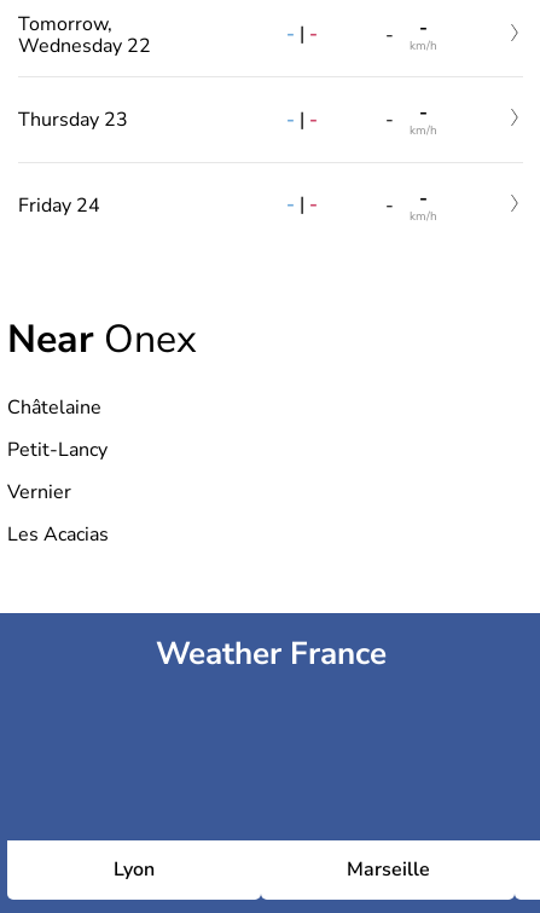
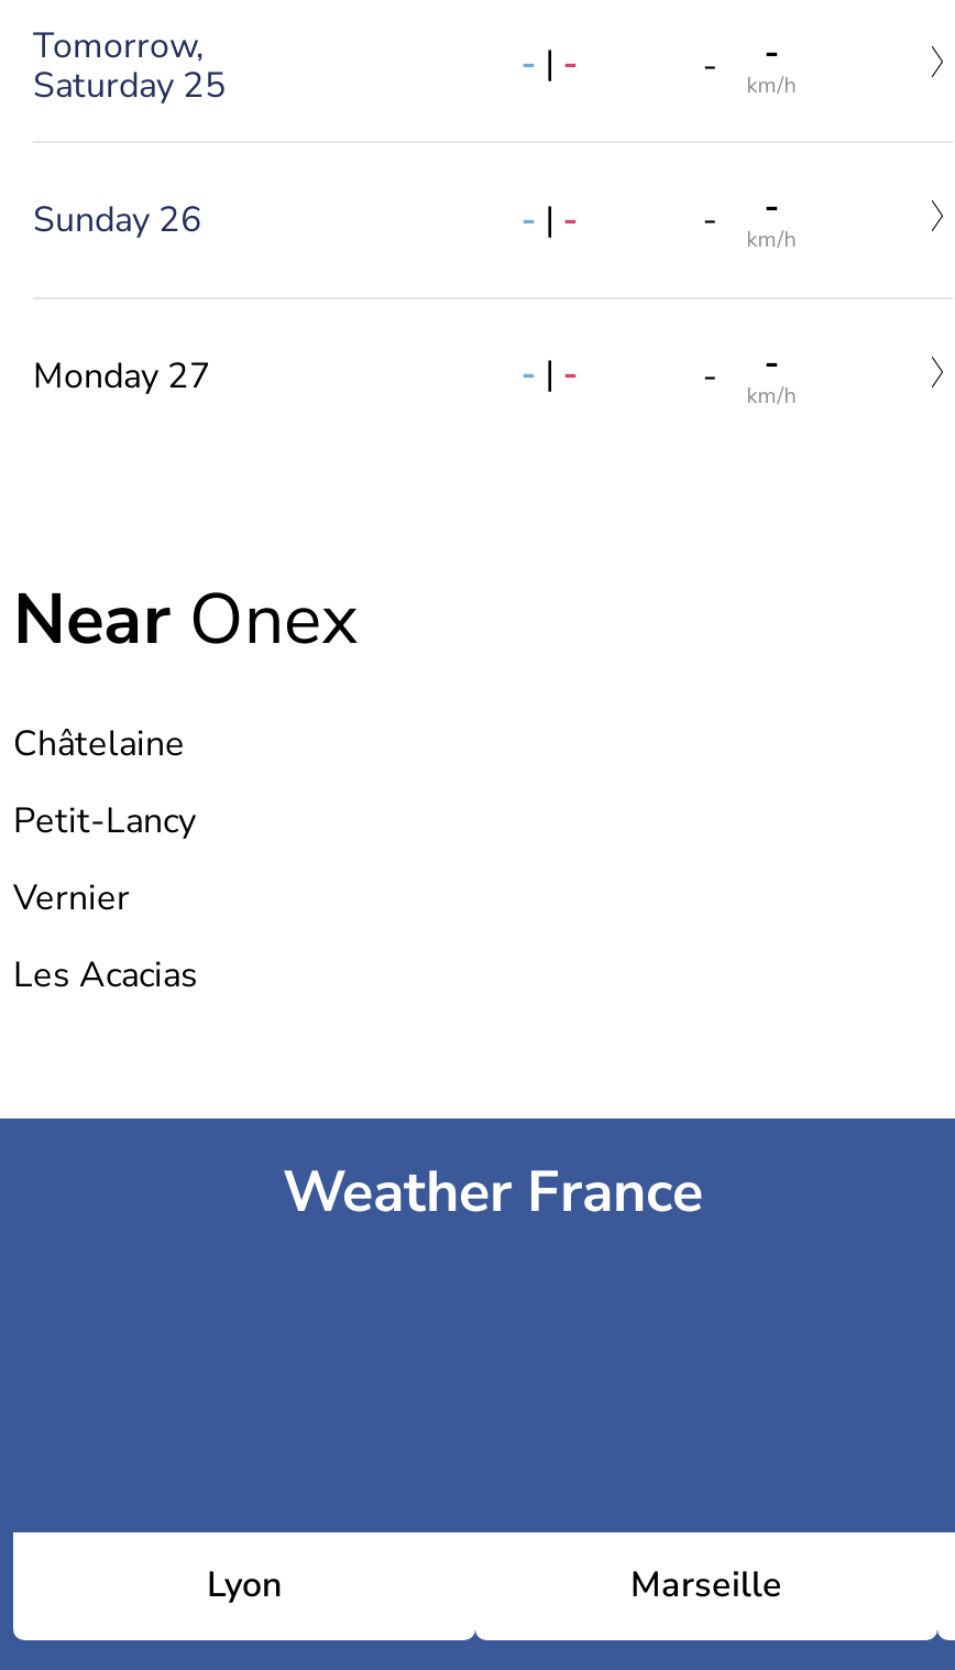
- Wednesday 22
+ Saturday 25

- Thursday 23
+ Sunday 26

- Friday 24
+ Monday 27
